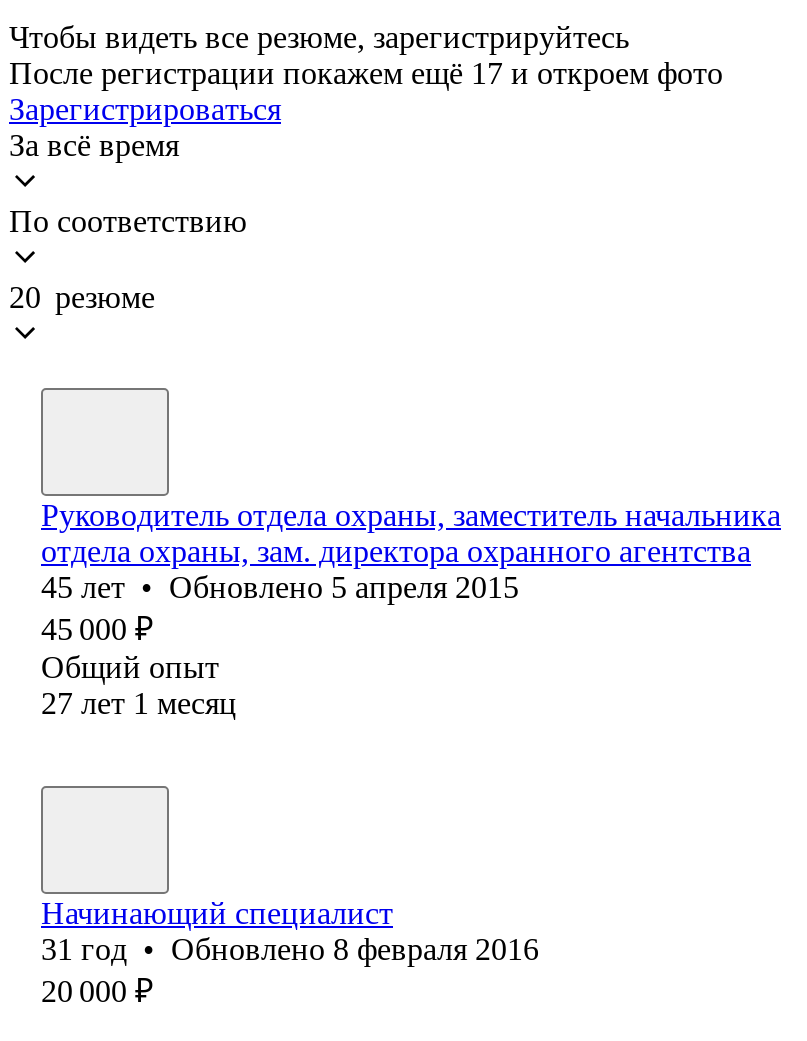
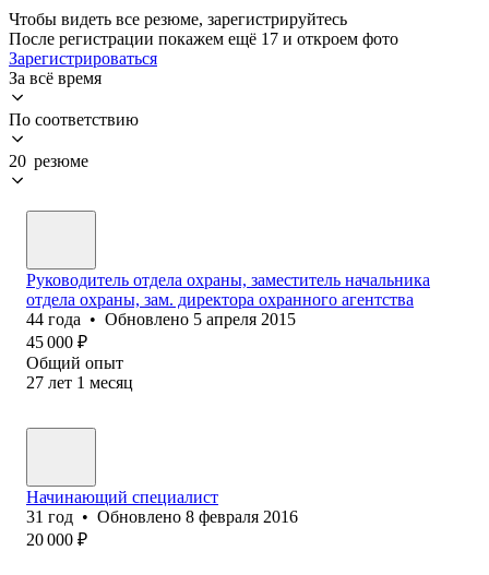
- 45 лет • Обновлено 5 апреля 2015
+ 44 года • Обновлено 5 апреля 2015
